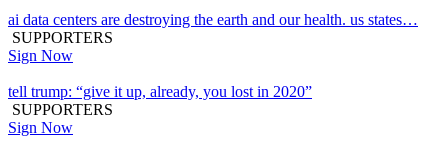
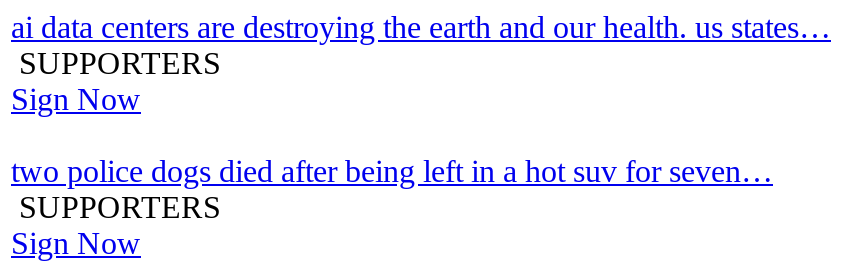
- tell trump: “give it up, already, you lost in 2020”
+ two police dogs died after being left in a hot suv for seven…
